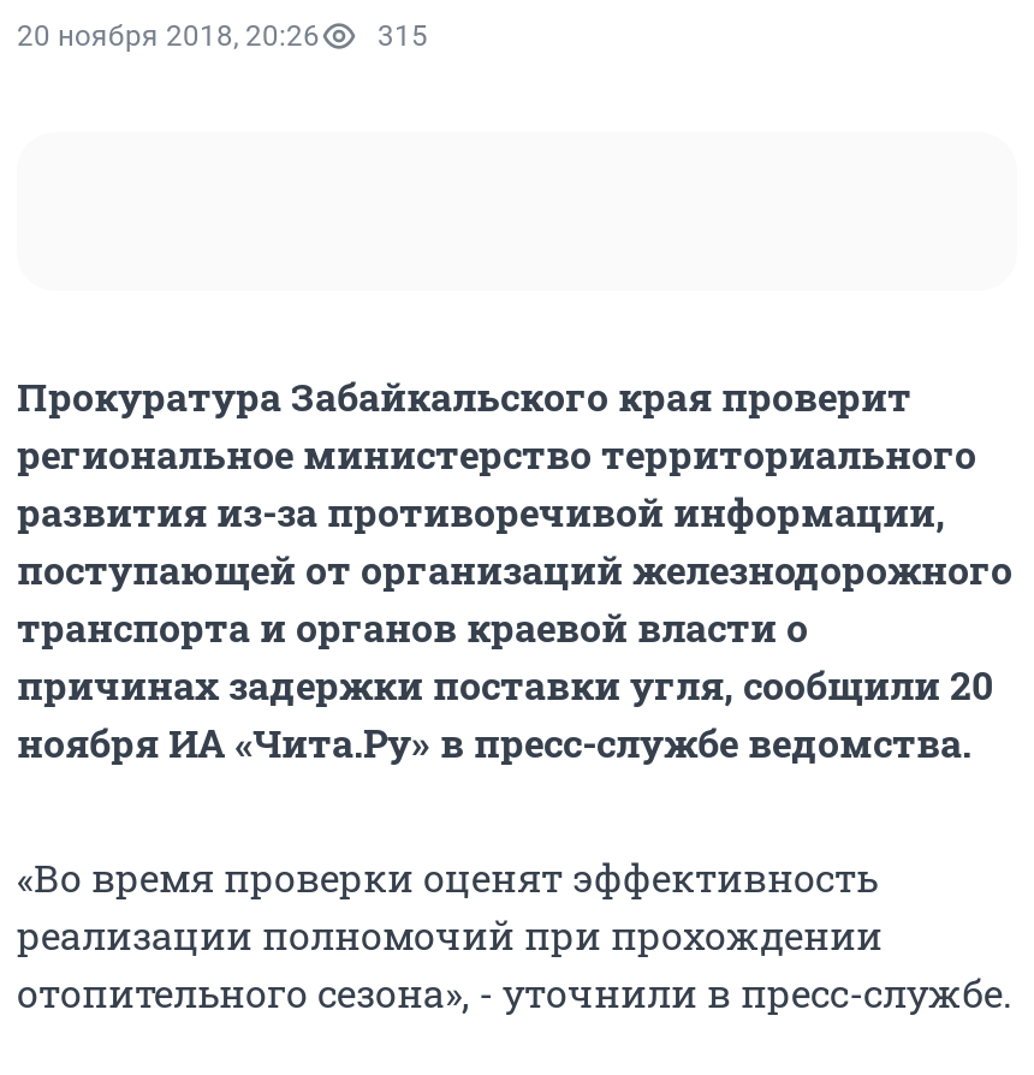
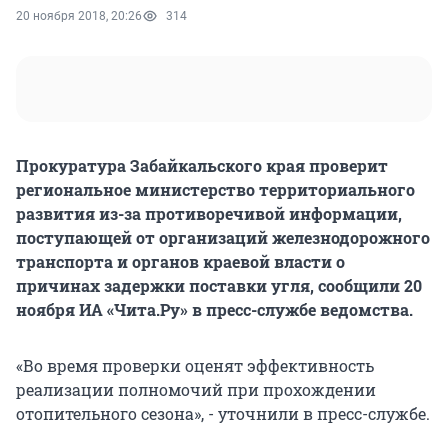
- 20 ноября 2018, 20:26 315
+ 20 ноября 2018, 20:26 314
